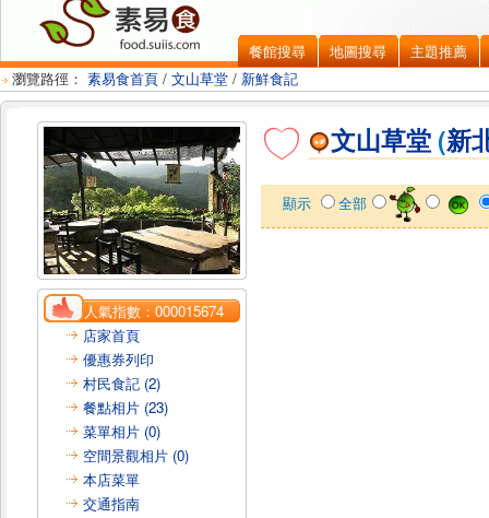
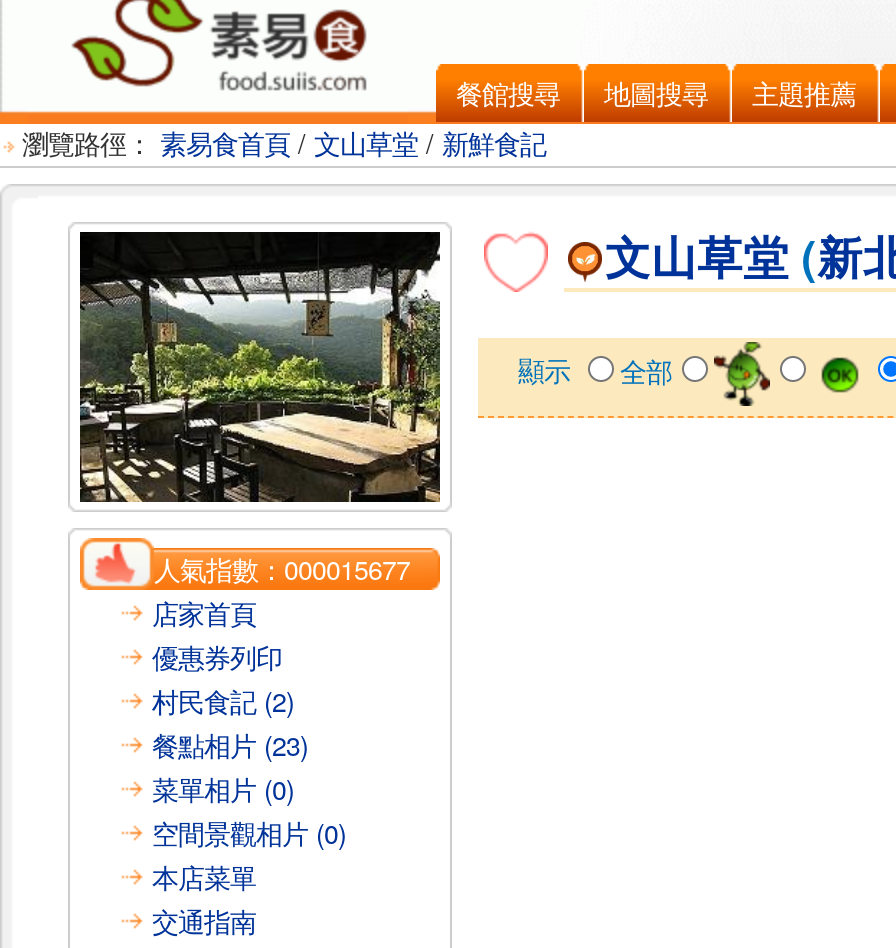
- 人氣指數：000015674
+ 人氣指數：000015677
